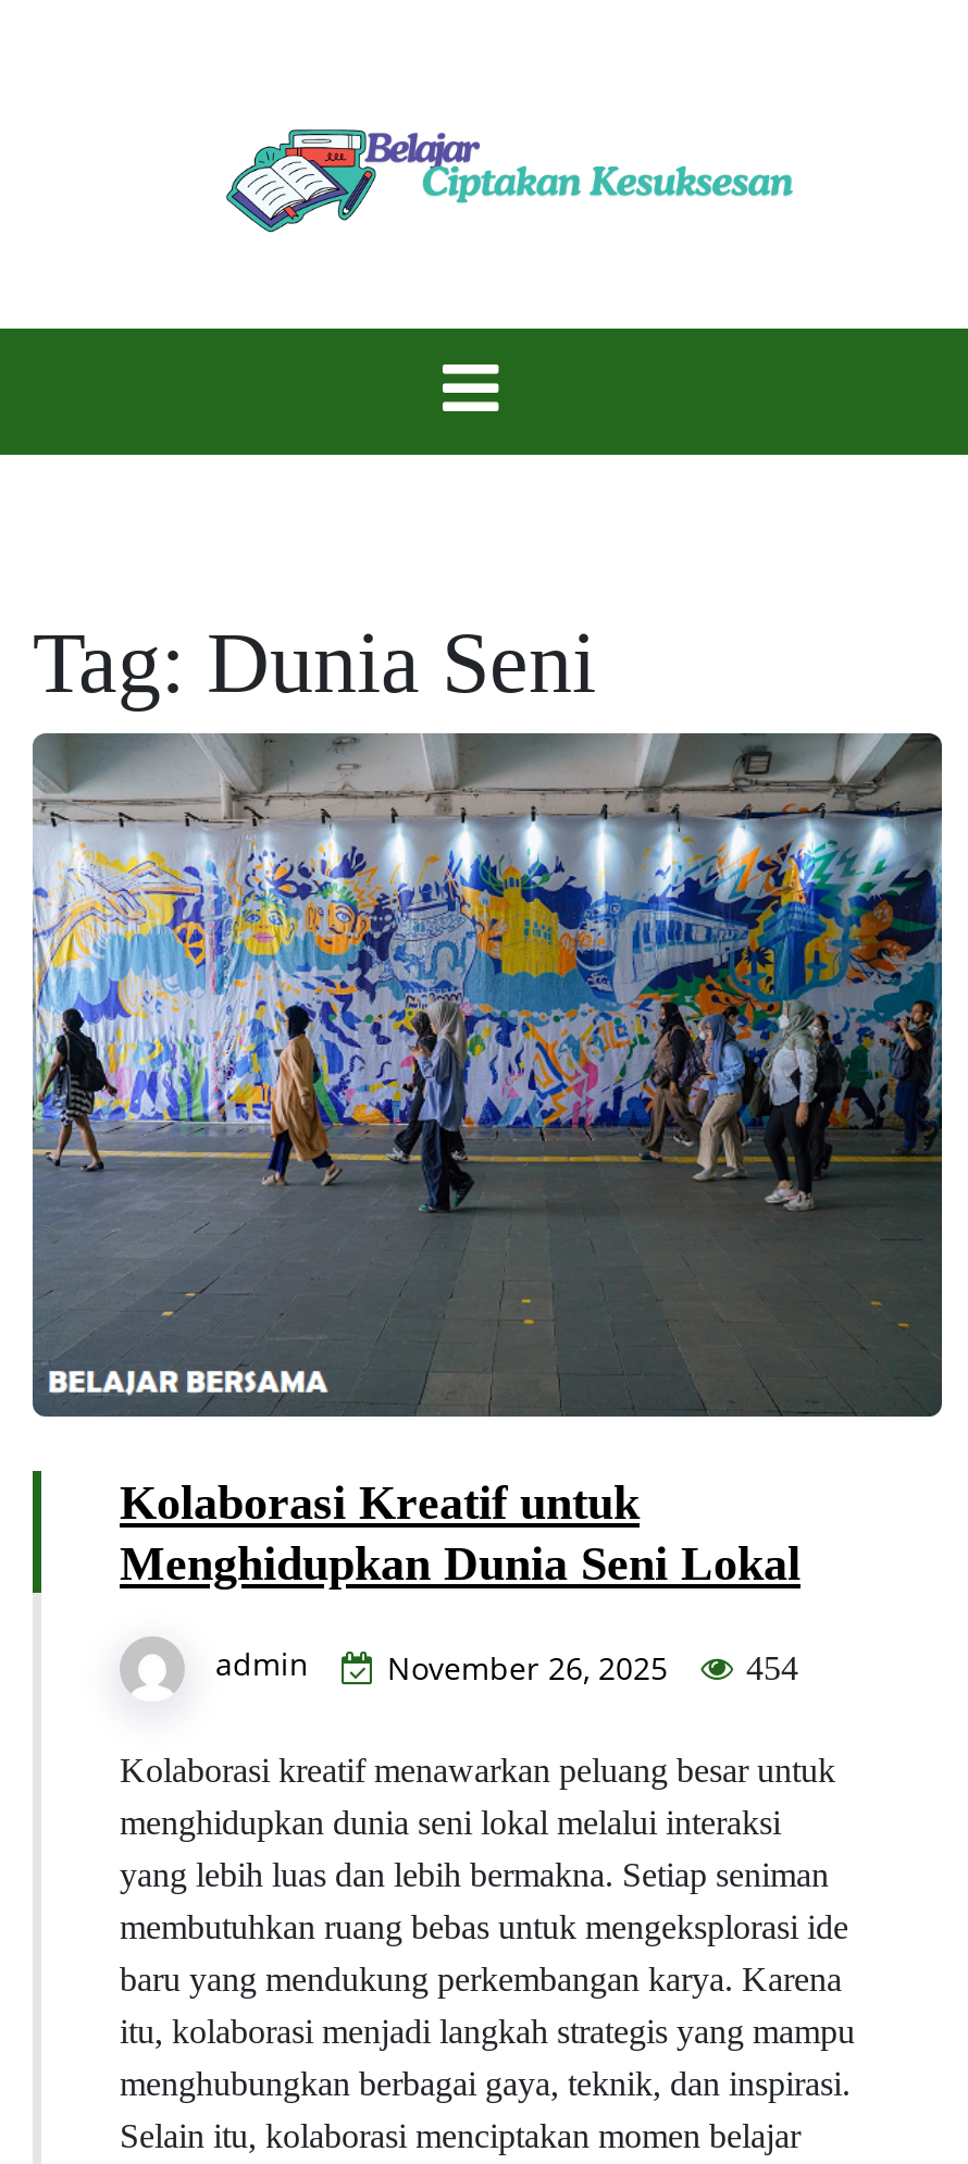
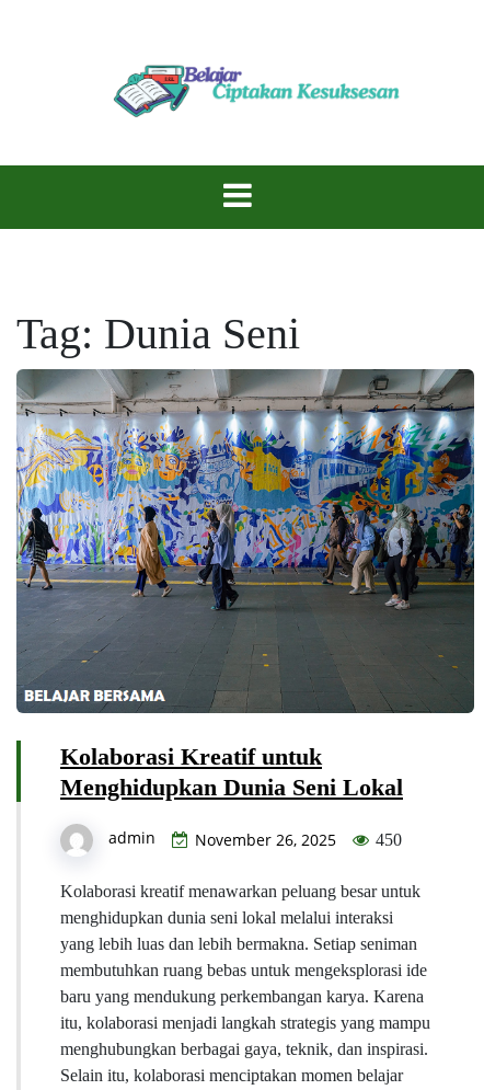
- admin November 26, 2025 454
+ admin November 26, 2025 450
